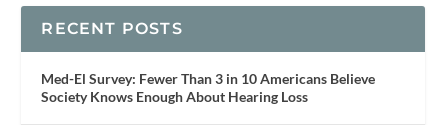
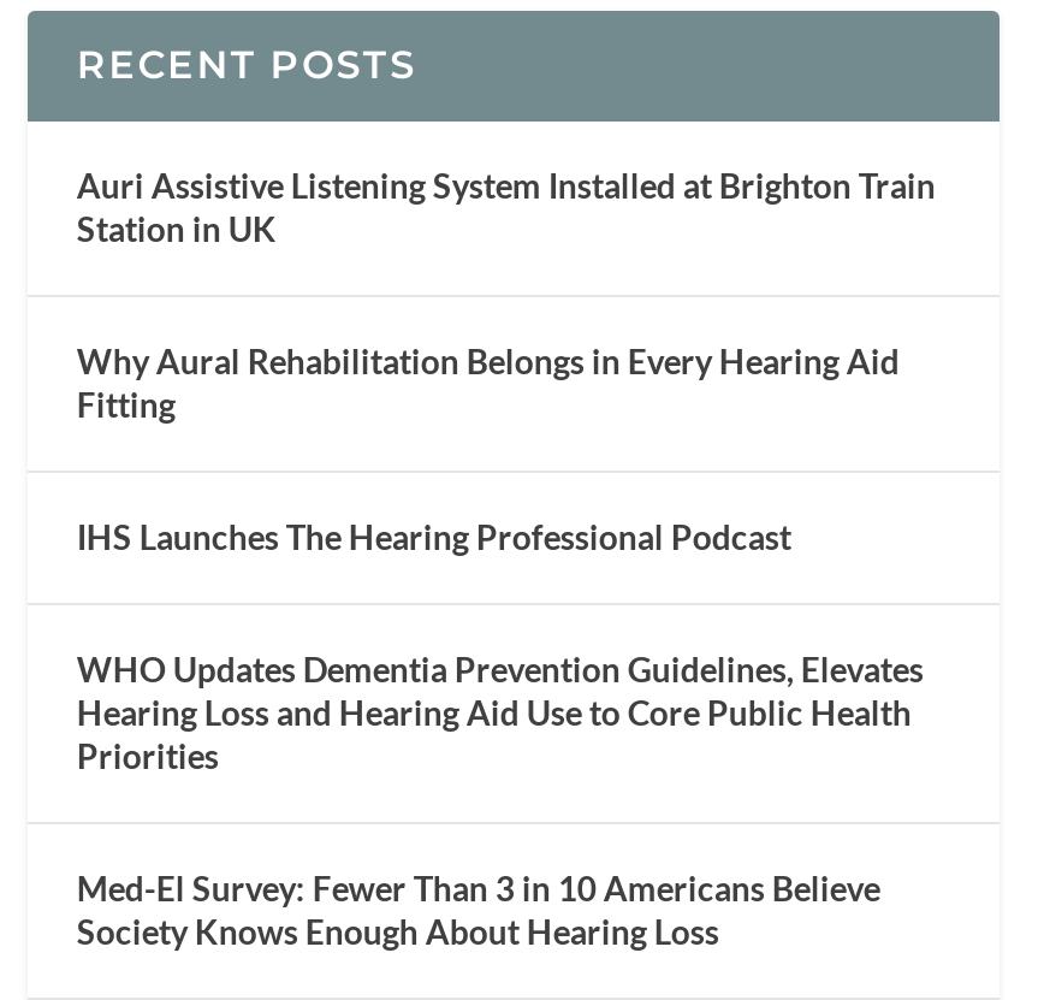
+ Auri Assistive Listening System Installed at Brighton Train
+ Station in UK
+ Why Aural Rehabilitation Belongs in Every Hearing Aid
+ Fitting
+ IHS Launches The Hearing Professional Podcast
+ WHO Updates Dementia Prevention Guidelines, Elevates
+ Hearing Loss and Hearing Aid Use to Core Public Health
+ Priorities
